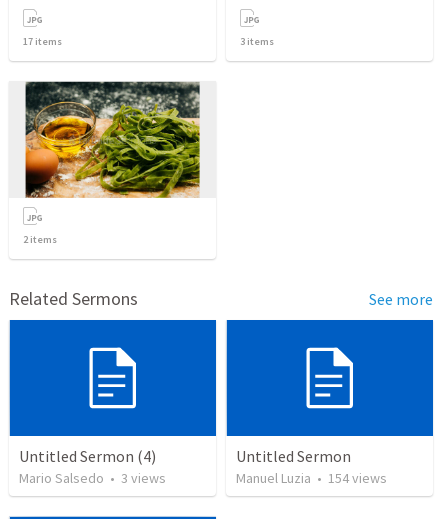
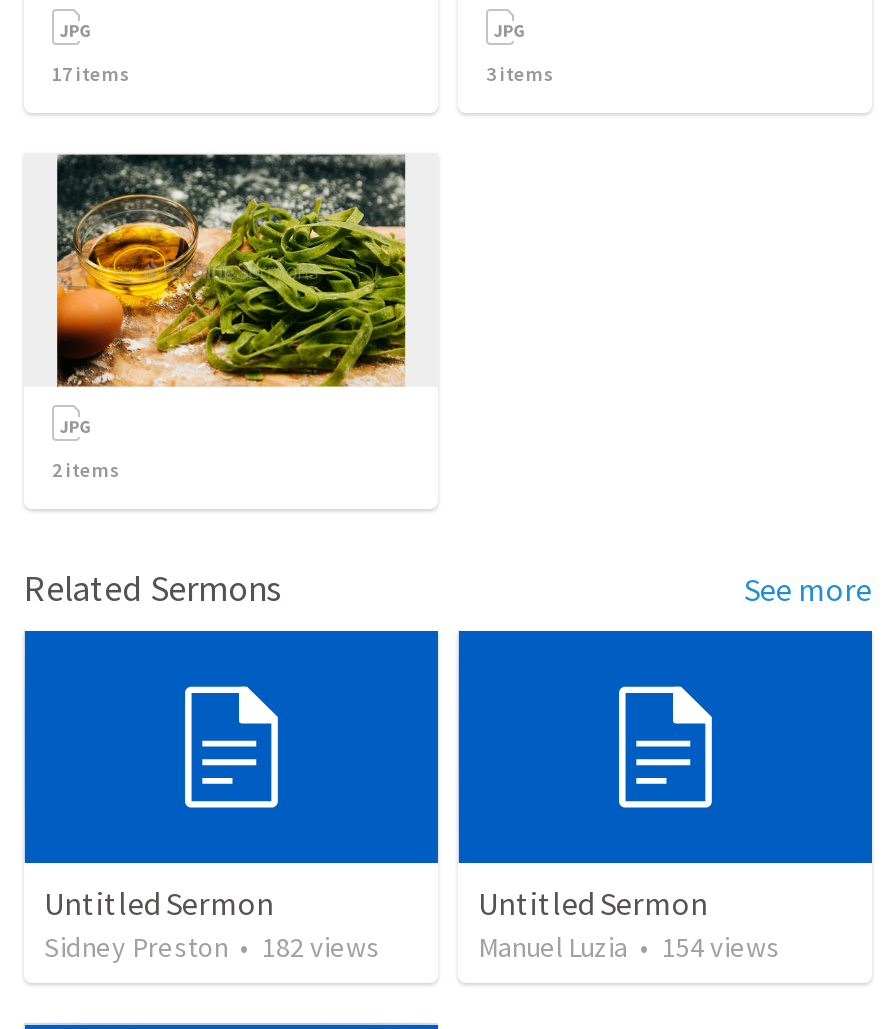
- Untitled Sermon (4)
- Mario Salsedo • 3 views
+ Untitled Sermon
+ Sidney Preston • 182 views
